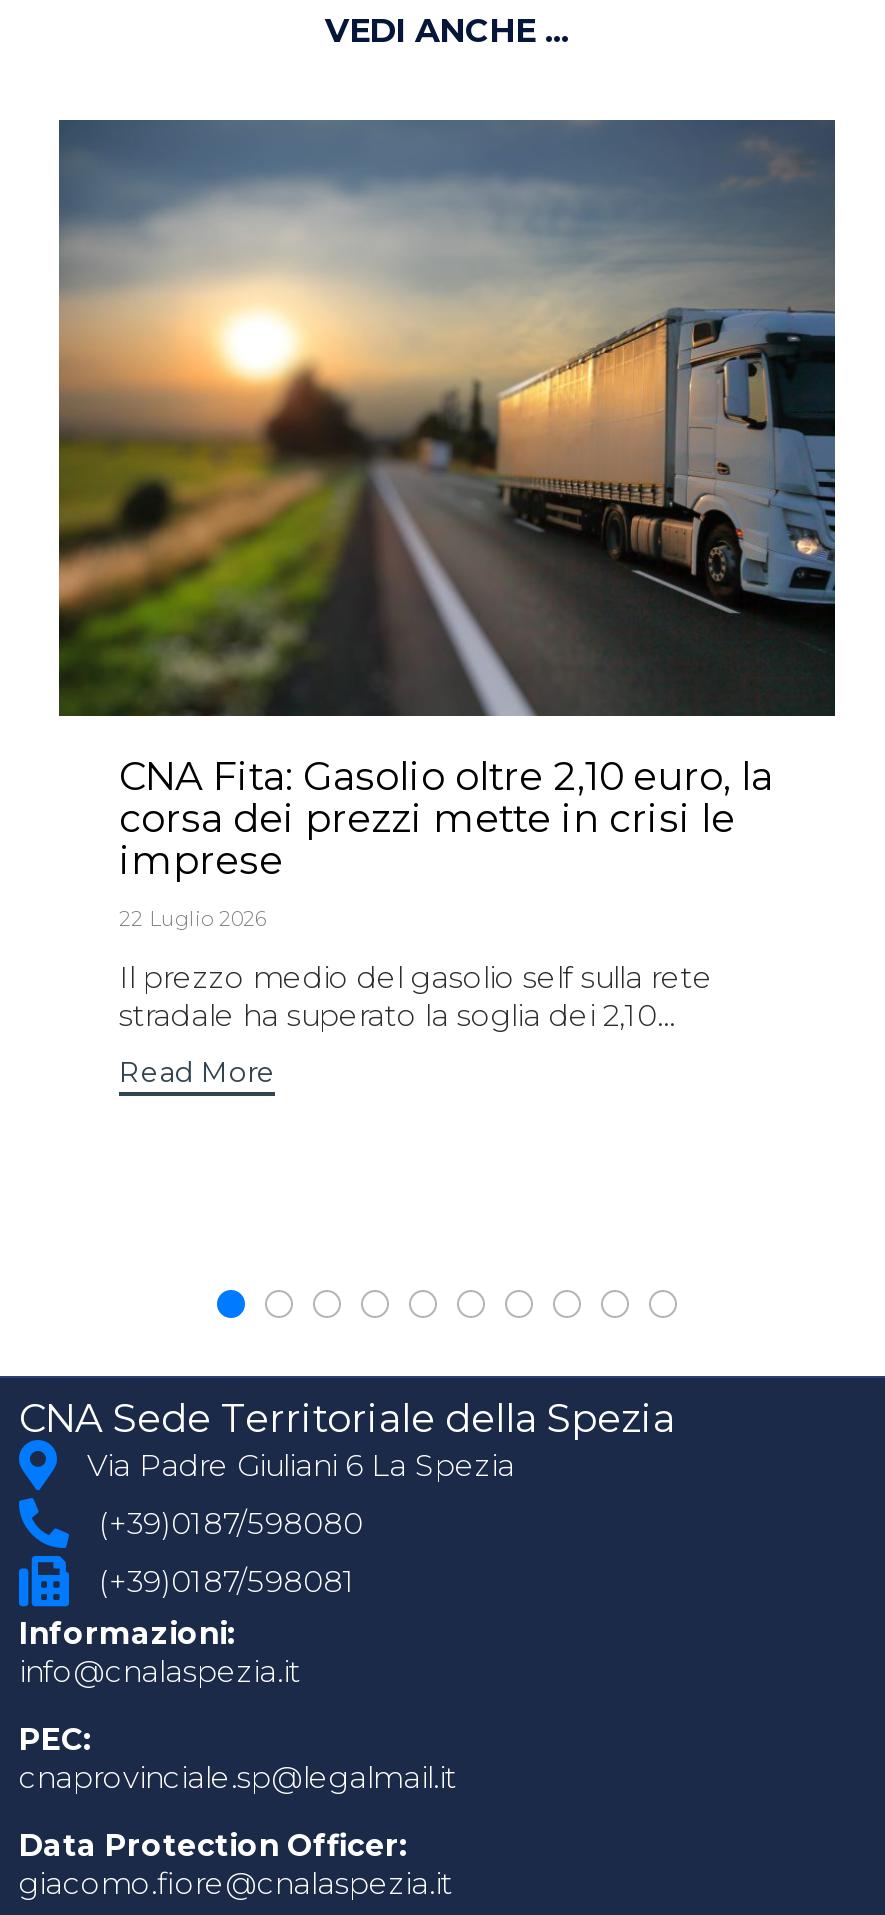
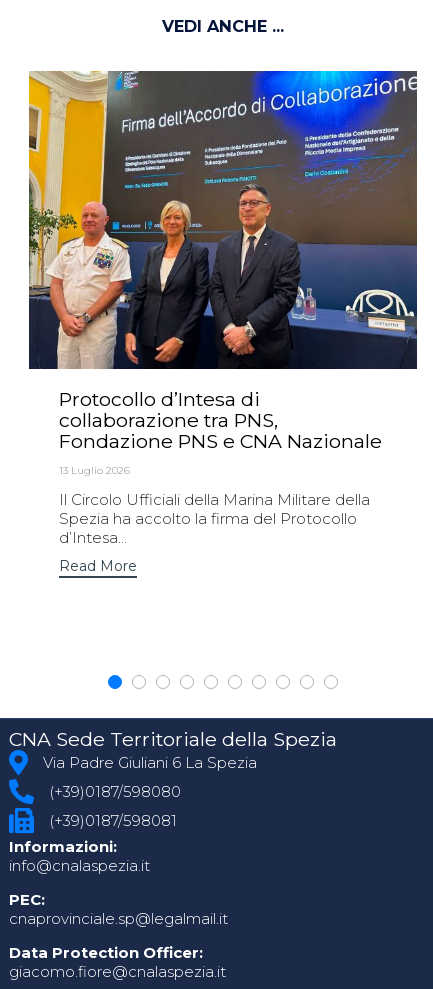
- [image]
- CNA Fita: Gasolio oltre 2,10 euro, la
- corsa dei prezzi mette in crisi le
- imprese
+ [image]
+ Protocollo d’Intesa di
+ collaborazione tra PNS,
+ Fondazione PNS e CNA Nazionale

- 22 Luglio 2026
+ 13 Luglio 2026

- Il prezzo medio del gasolio self sulla rete
- stradale ha superato la soglia dei 2,10...
+ Il Circolo Ufficiali della Marina Militare della
+ Spezia ha accolto la firma del Protocollo
+ d’Intesa...
